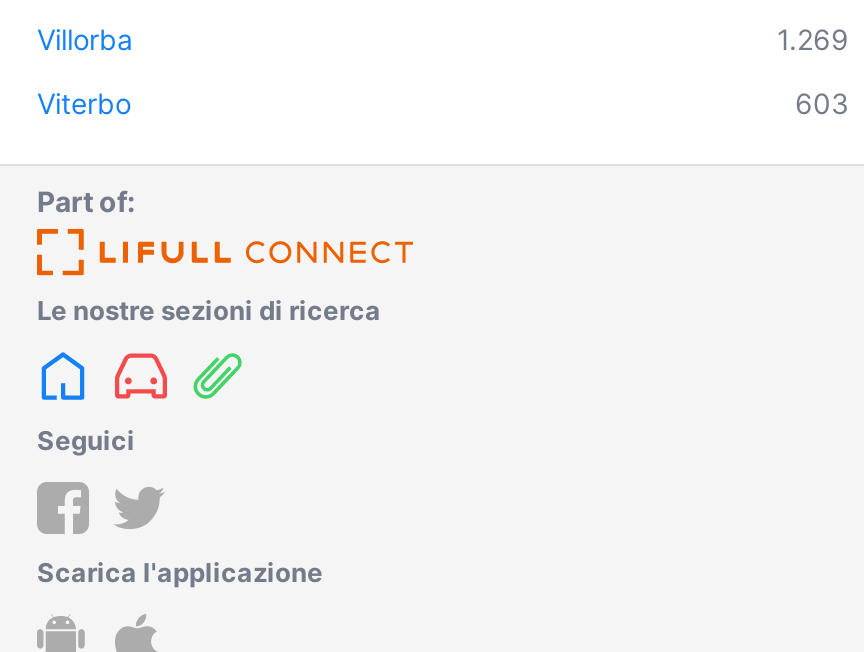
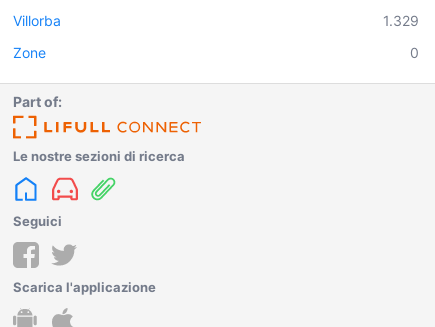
- 1.269
+ 1.329

- Viterbo
- 603
+ Zone
+ 0
